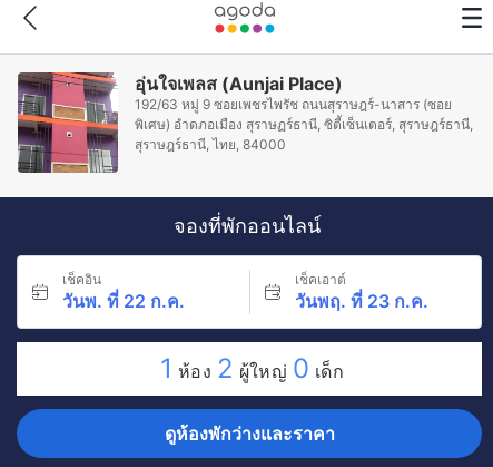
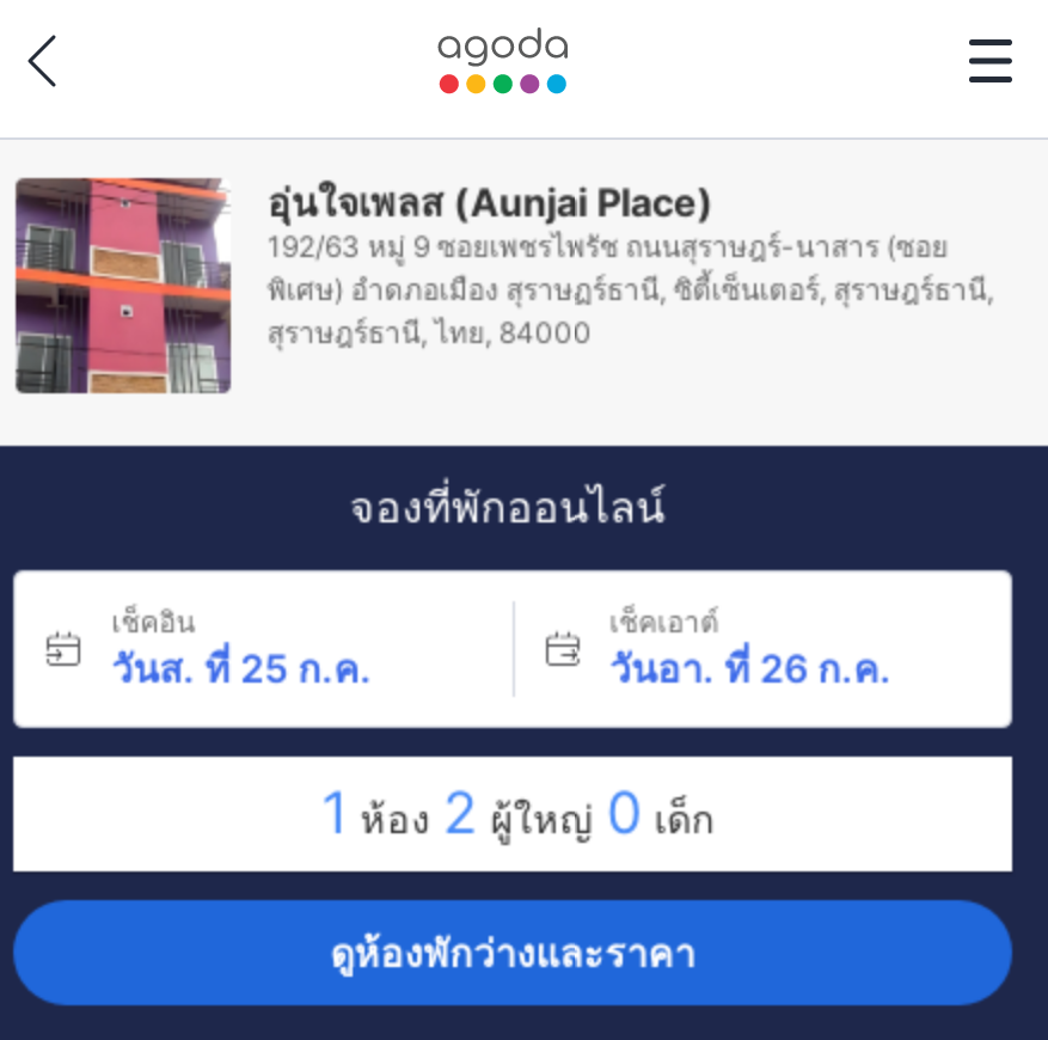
- วันพ. ที่ 22 ก.ค.
+ วันส. ที่ 25 ก.ค.

- วันพฤ. ที่ 23 ก.ค.
+ วันอา. ที่ 26 ก.ค.
